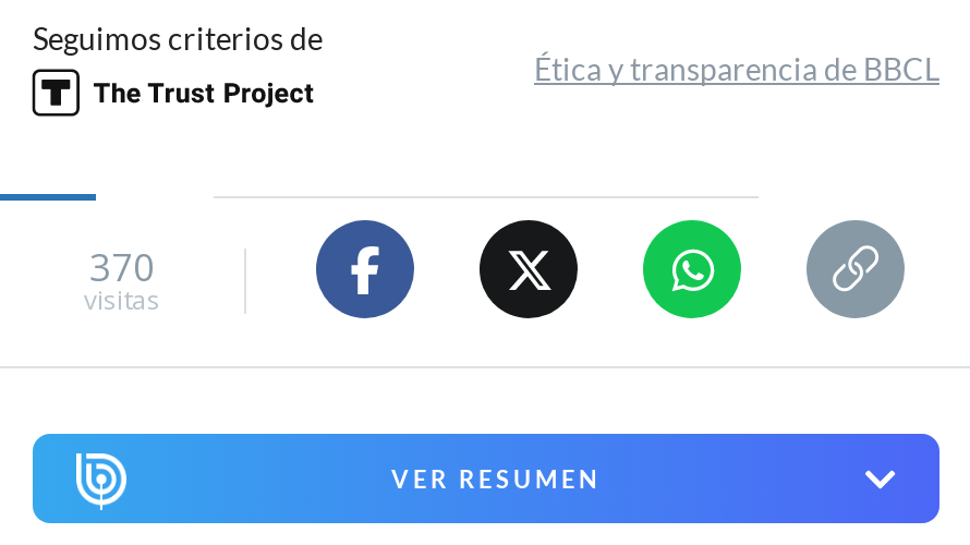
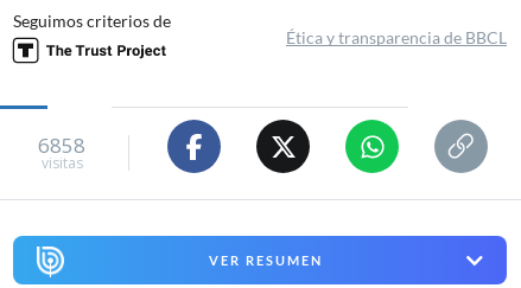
- 370
+ 6858
